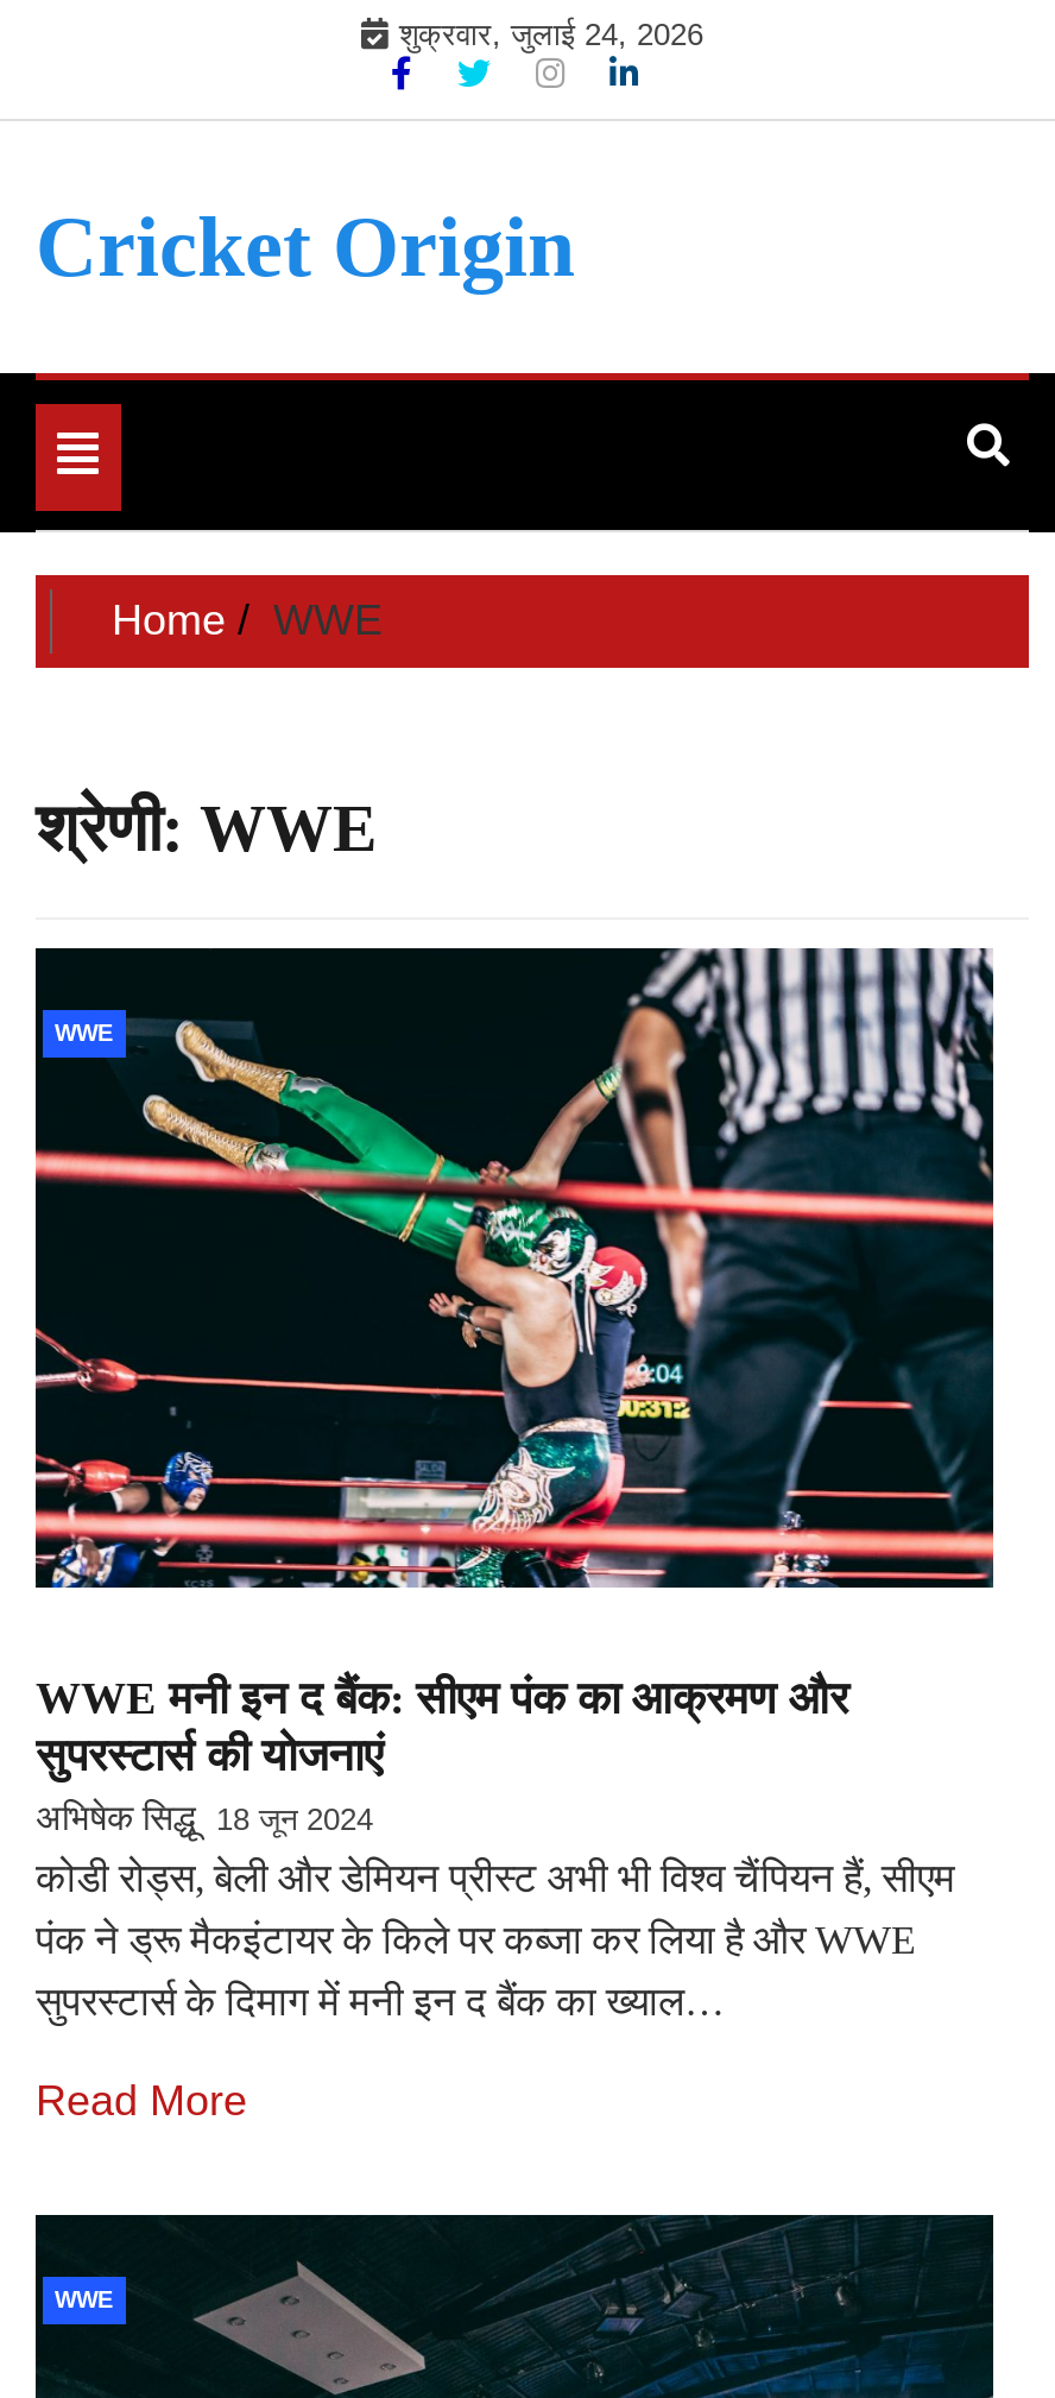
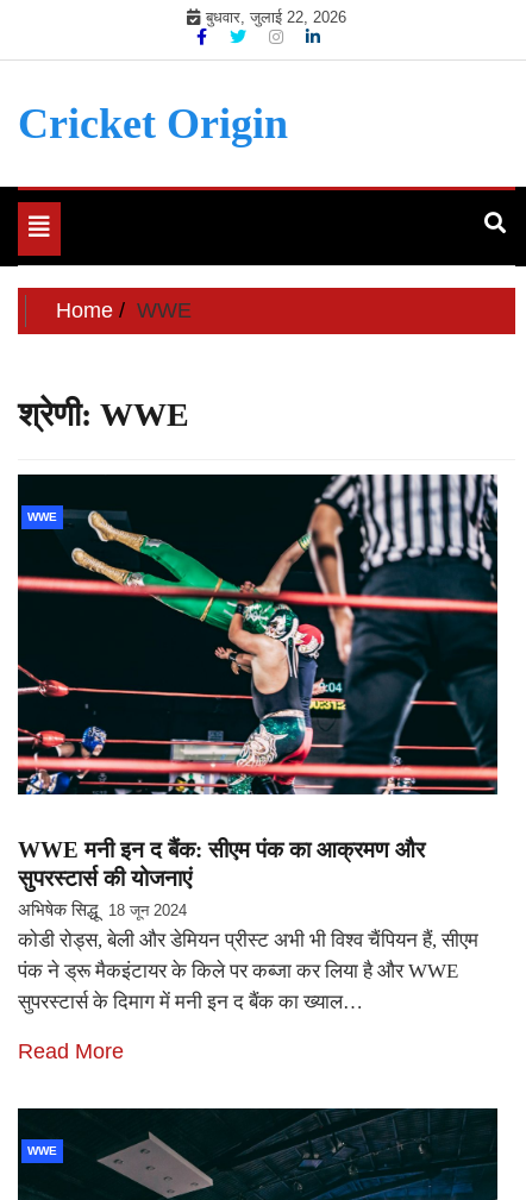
- शुक्रवार, जुलाई 24, 2026
+ बुधवार, जुलाई 22, 2026
